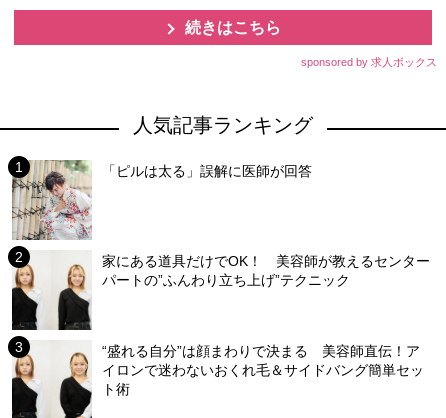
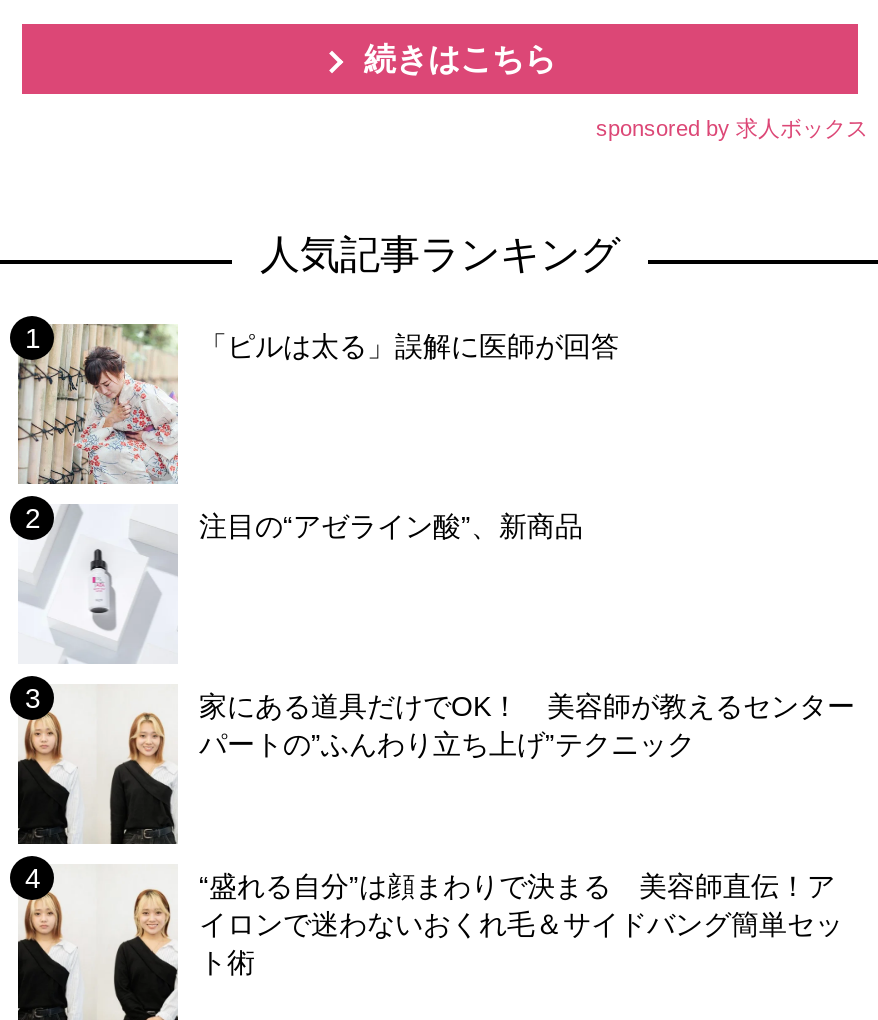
+ [image]
+ 注目の“アゼライン酸”、新商品
